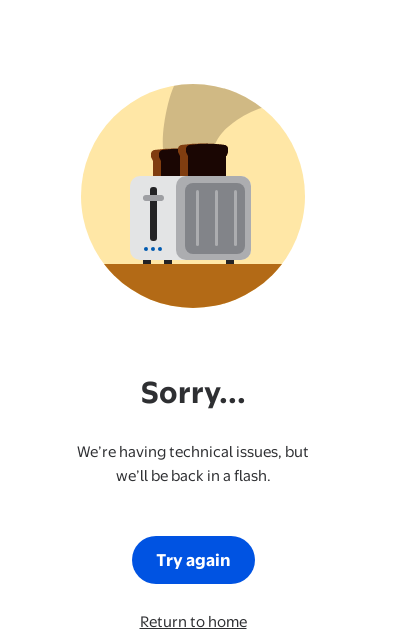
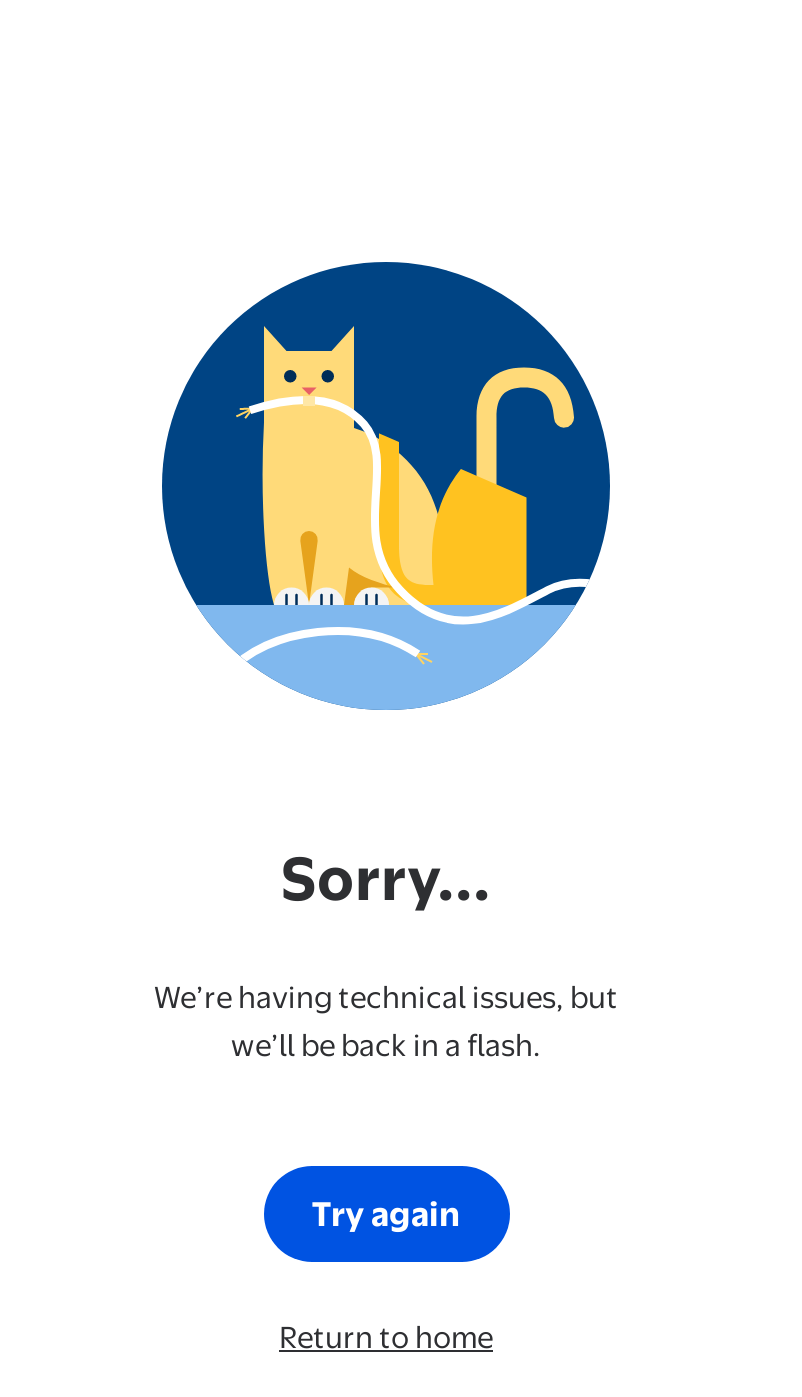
- [image]
+ [image]
